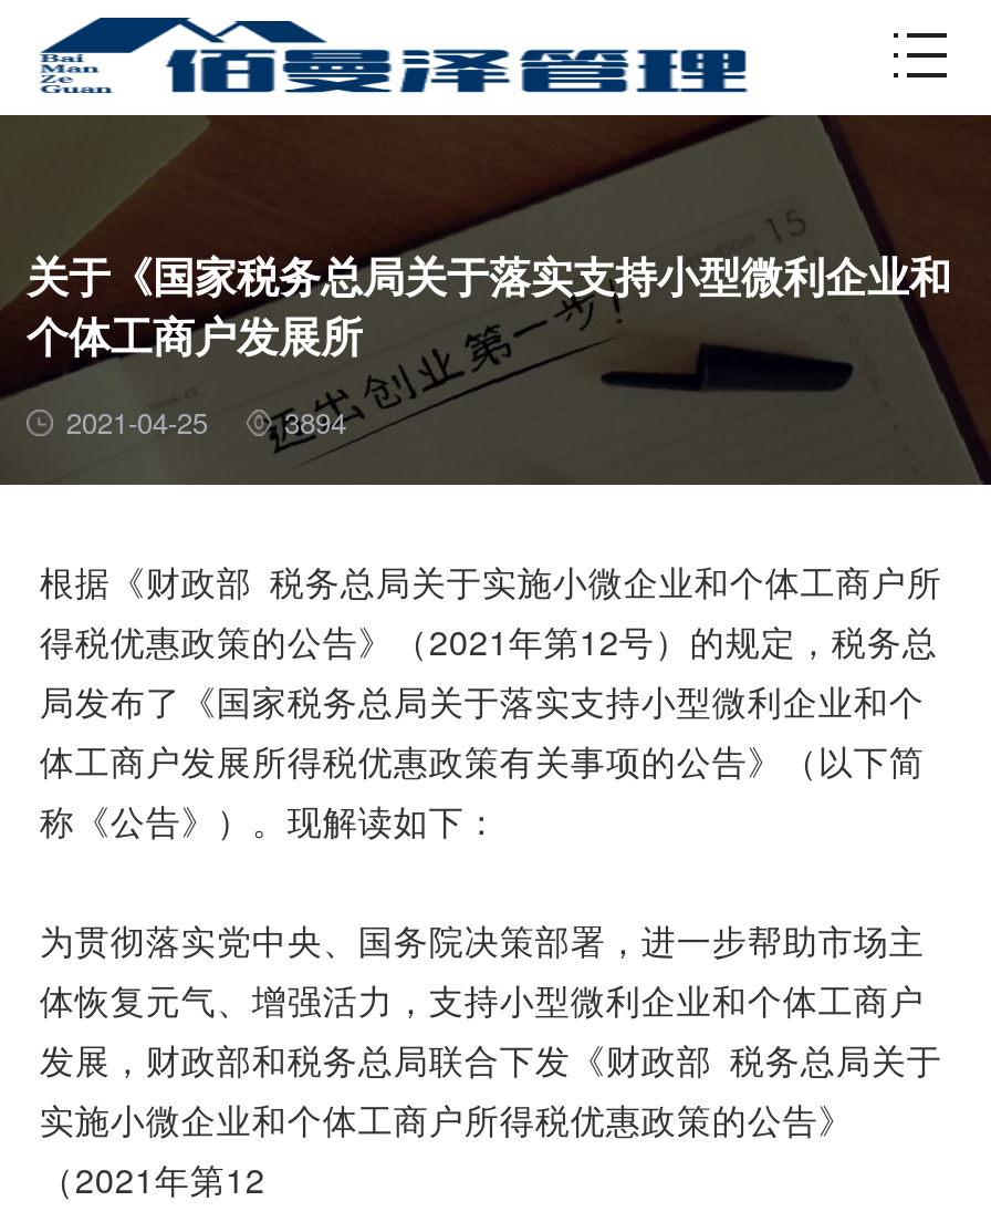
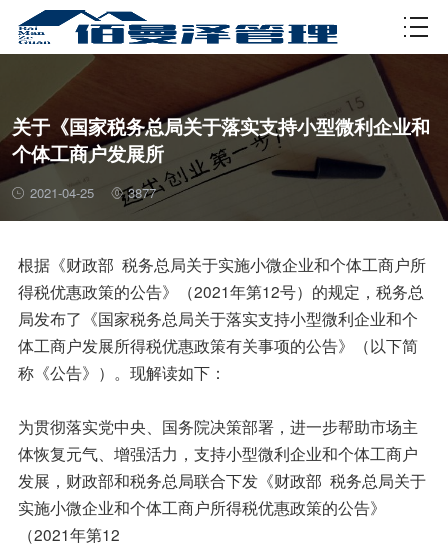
- 2021-04-25 3894
+ 2021-04-25 3877
